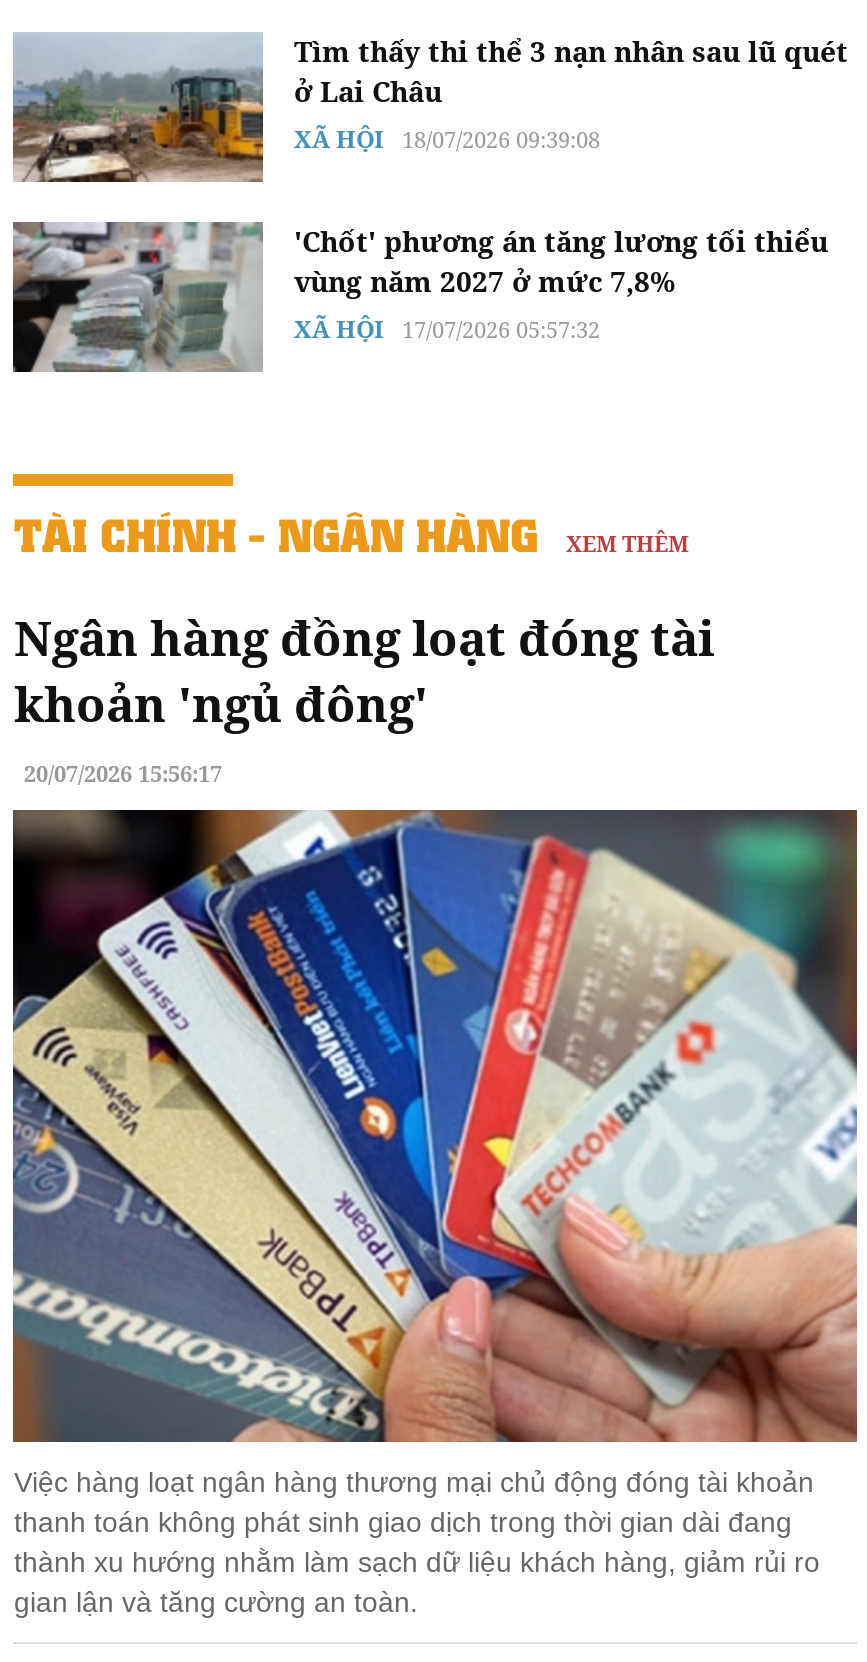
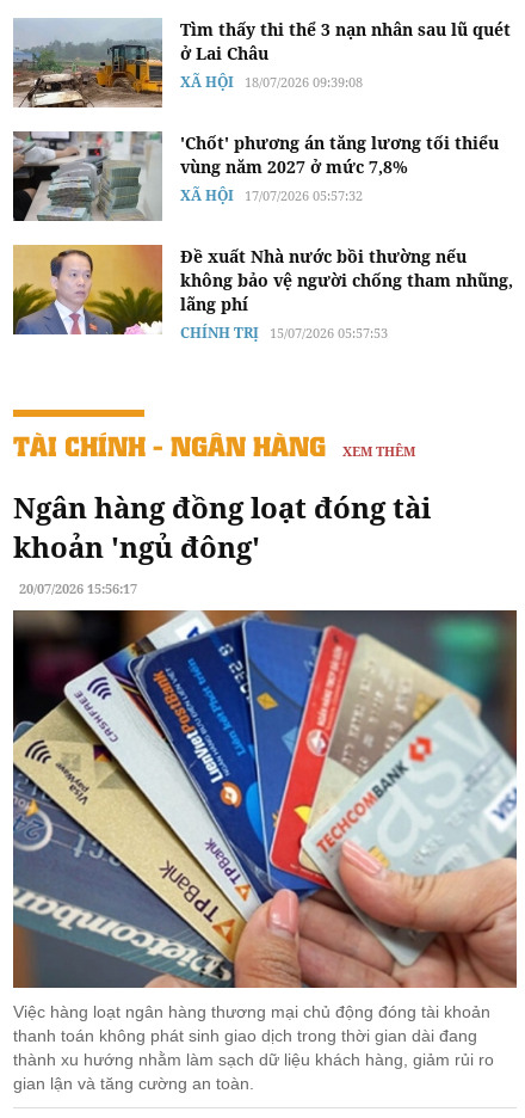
+ [image]
+ Đề xuất Nhà nước bồi thường nếu
+ không bảo vệ người chống tham nhũng,
+ lãng phí
+ CHÍNH TRỊ 15/07/2026 05:57:53
